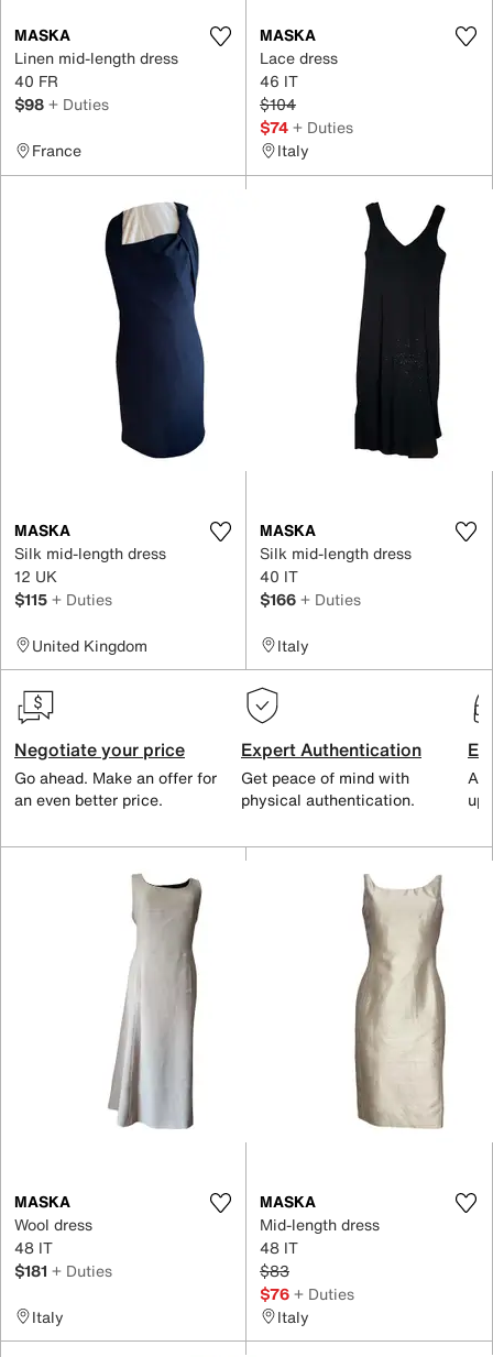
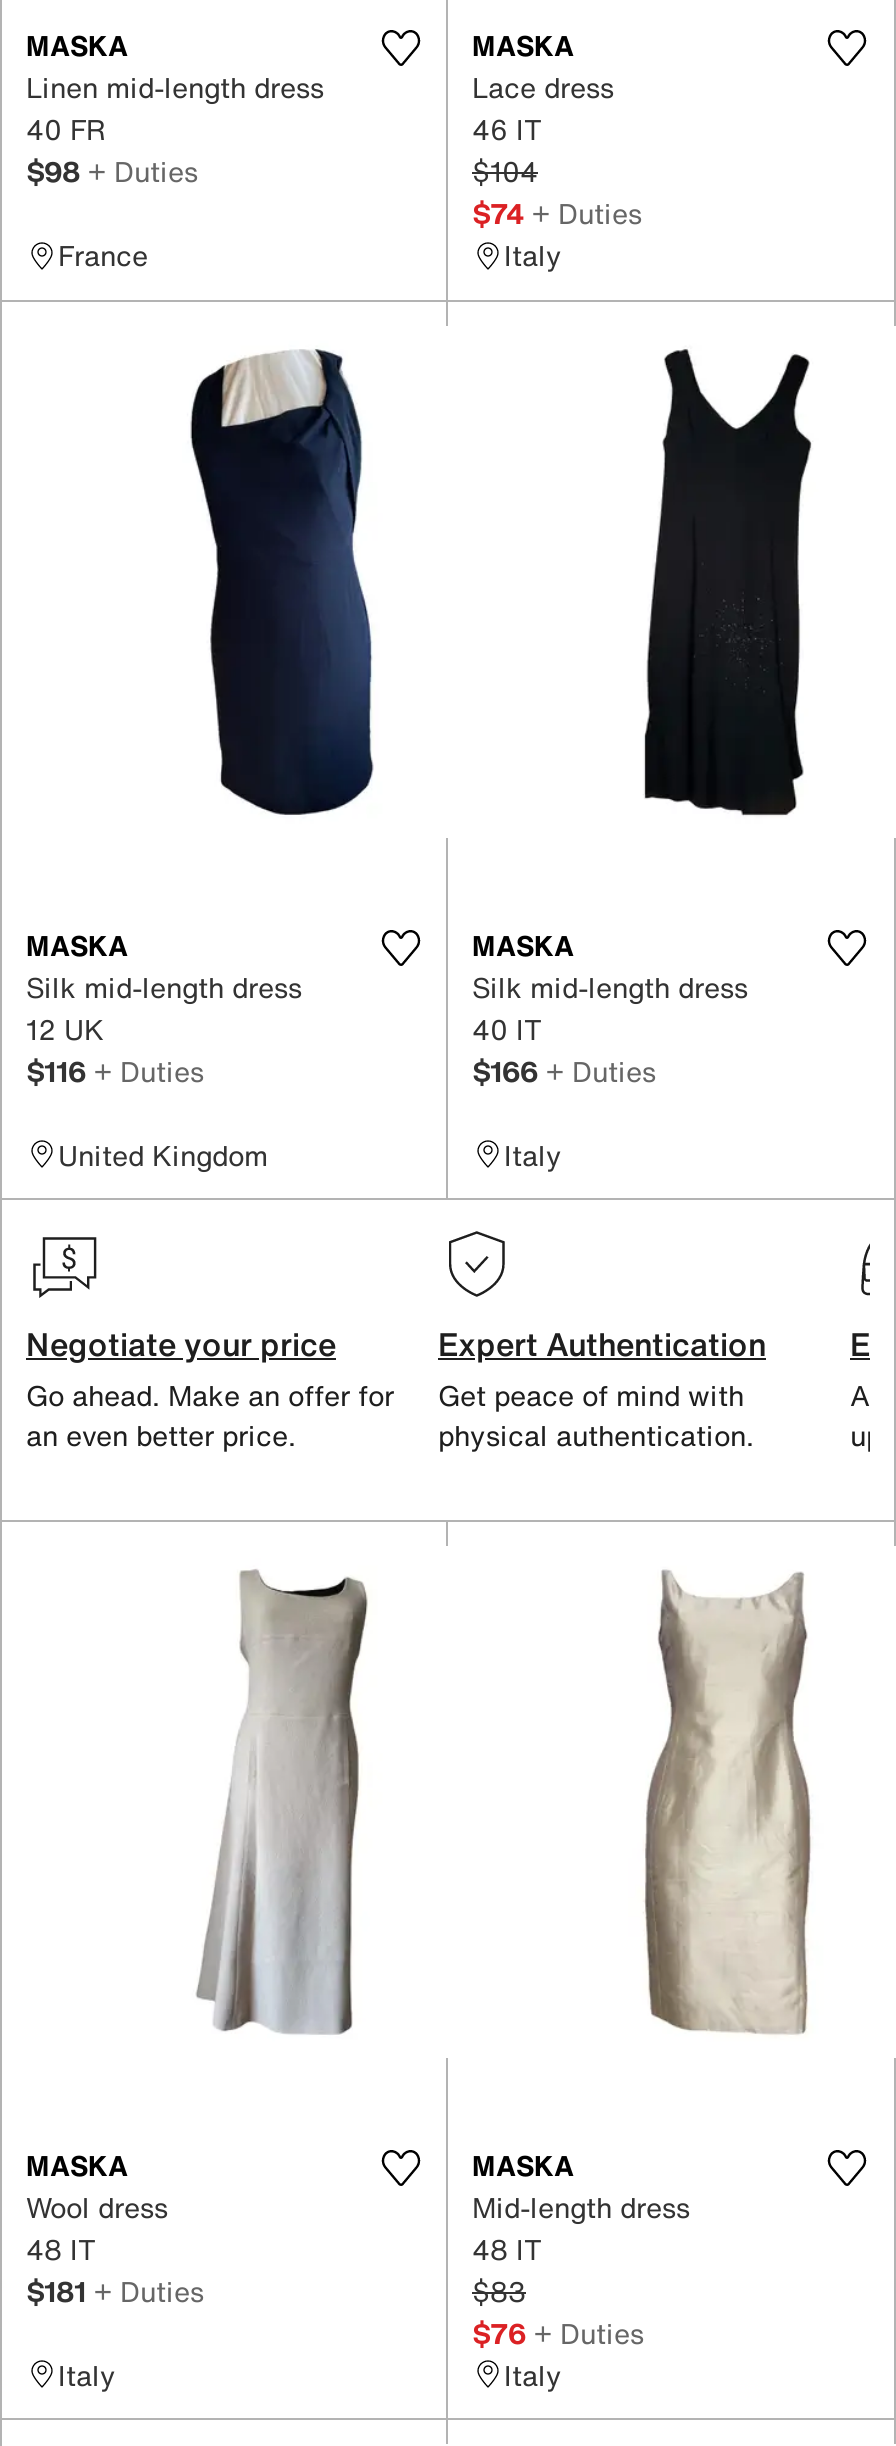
- $115 + Duties
+ $116 + Duties
